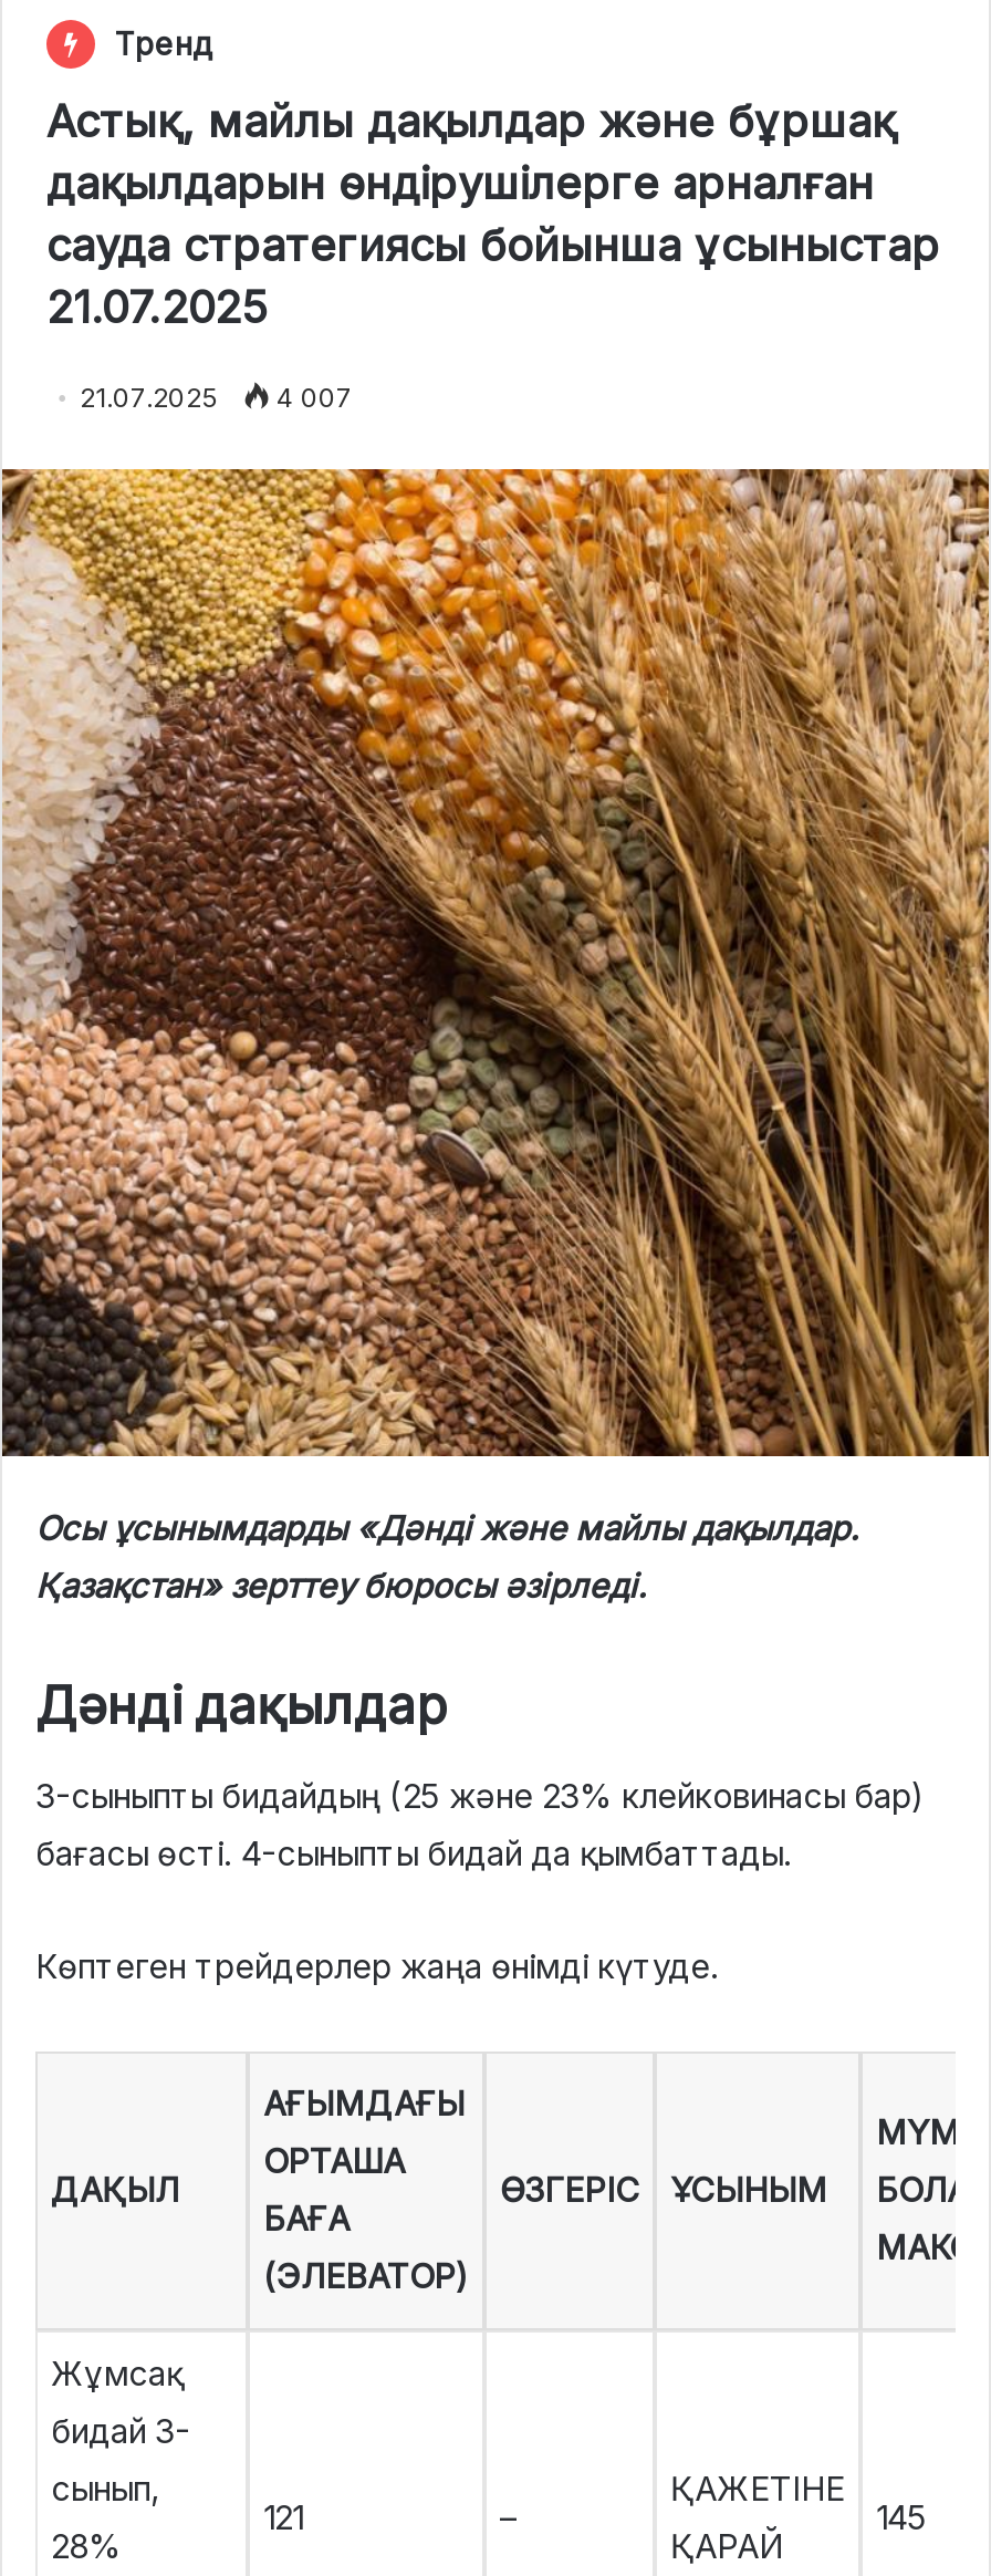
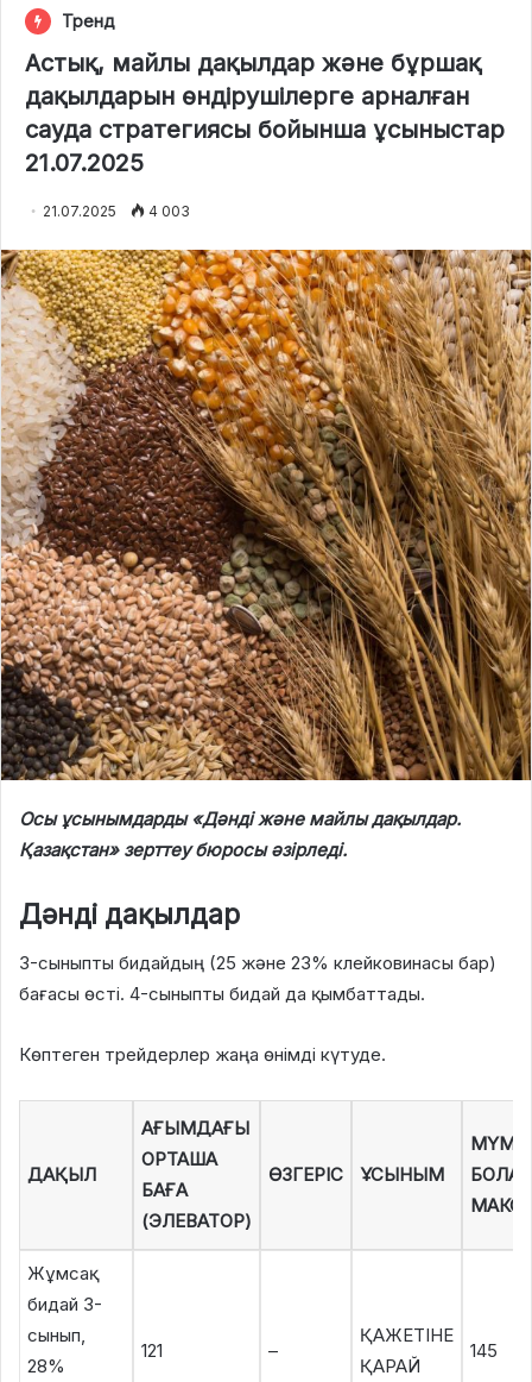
- 21.07.2025 4 007
+ 21.07.2025 4 003
